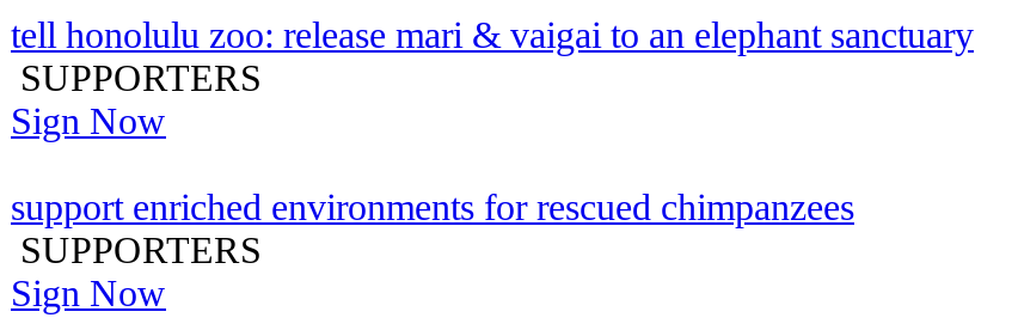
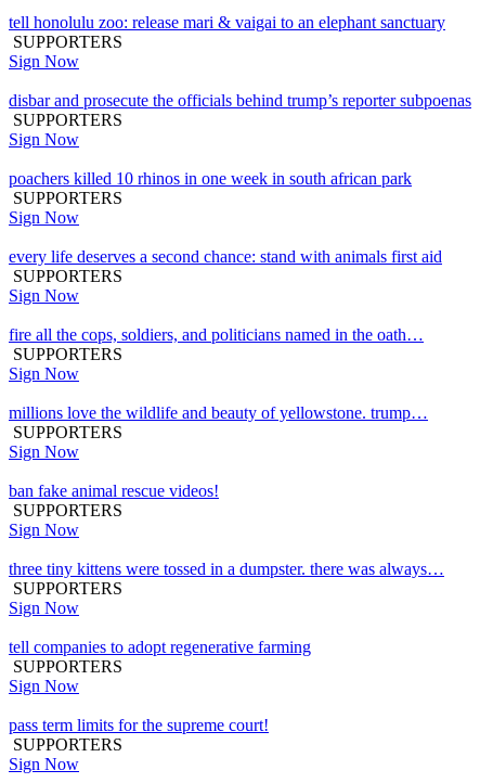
- support enriched environments for rescued chimpanzees
+ disbar and prosecute the officials behind trump’s reporter subpoenas
+ SUPPORTERS
+ Sign Now
+ poachers killed 10 rhinos in one week in south african park
+ SUPPORTERS
+ Sign Now
+ every life deserves a second chance: stand with animals first aid
+ SUPPORTERS
+ Sign Now
+ fire all the cops, soldiers, and politicians named in the oath…
+ SUPPORTERS
+ Sign Now
+ millions love the wildlife and beauty of yellowstone. trump…
+ SUPPORTERS
+ Sign Now
+ ban fake animal rescue videos!
+ SUPPORTERS
+ Sign Now
+ three tiny kittens were tossed in a dumpster. there was always…
+ SUPPORTERS
+ Sign Now
+ tell companies to adopt regenerative farming
+ SUPPORTERS
+ Sign Now
+ pass term limits for the supreme court!
